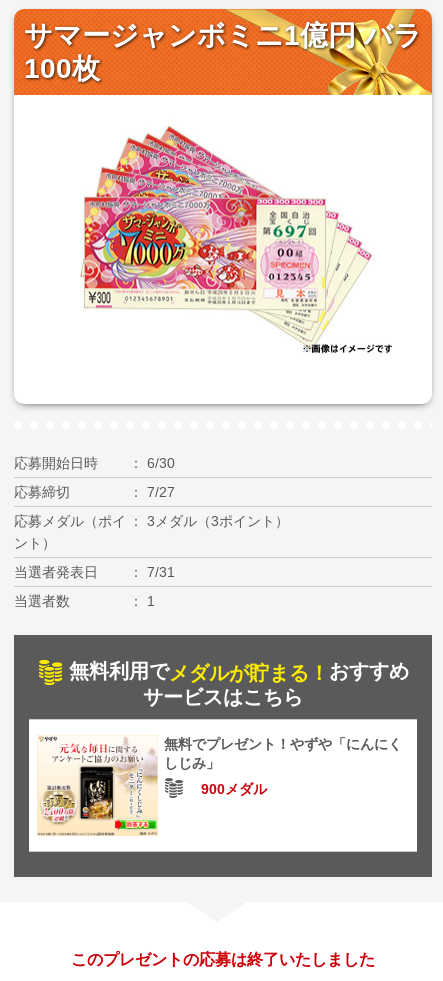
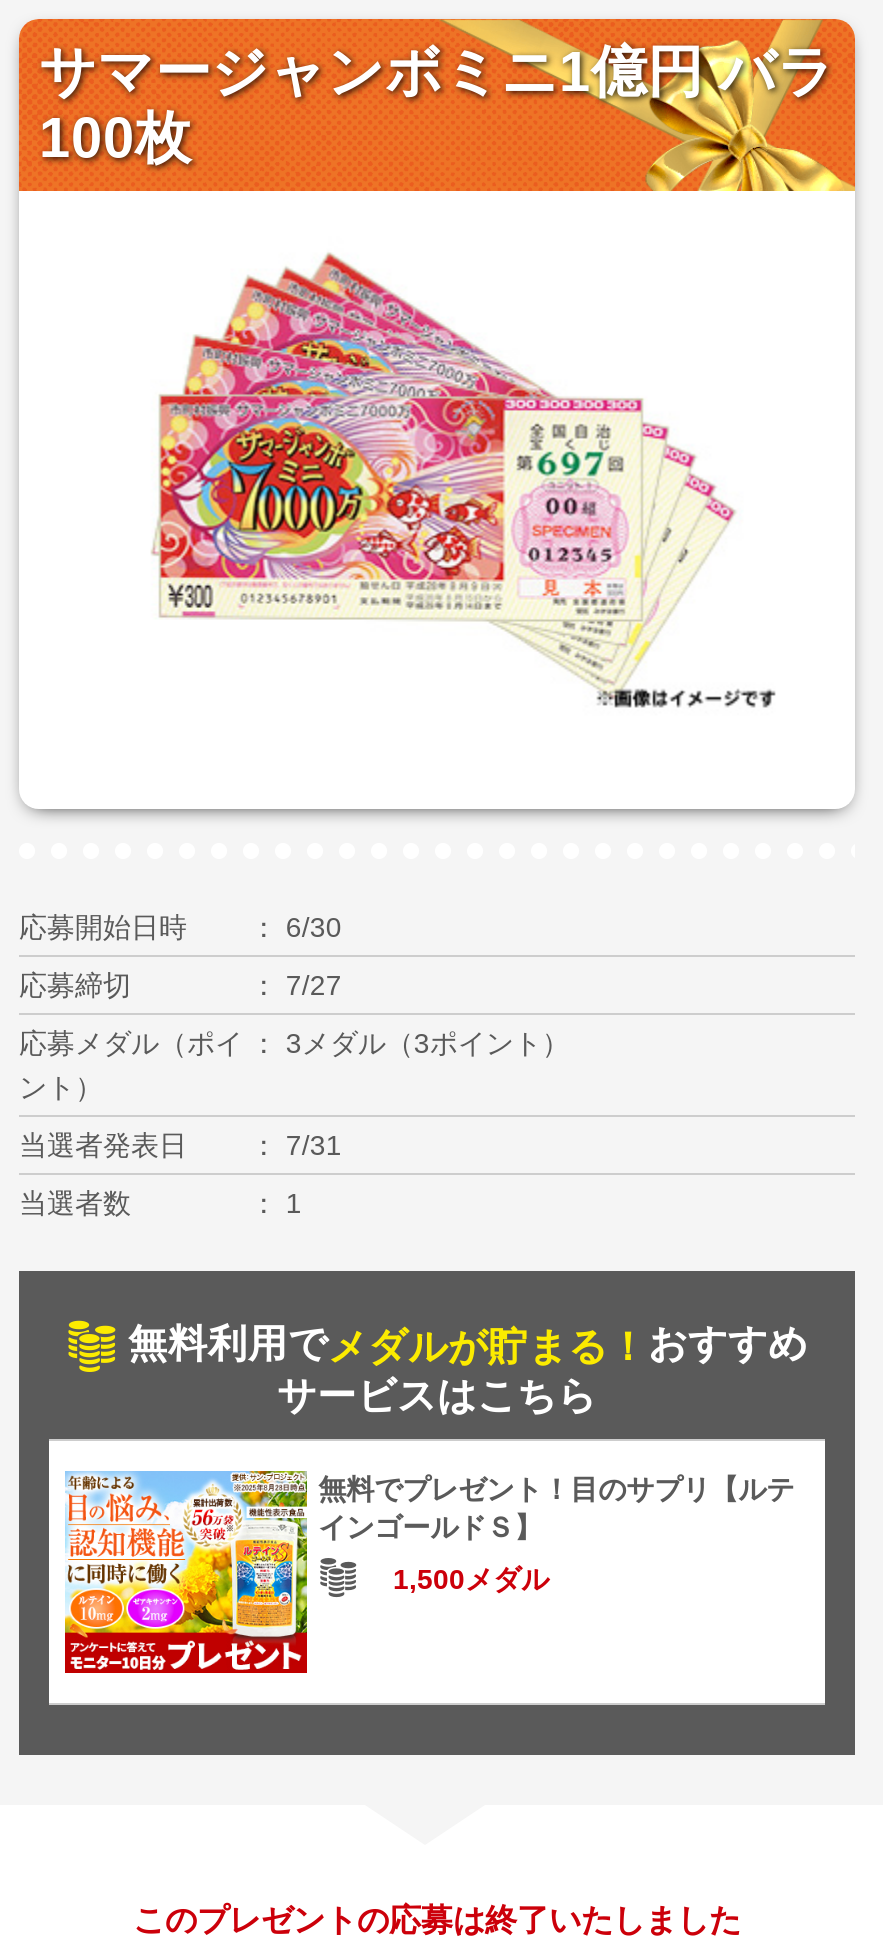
- [image]
- 無料でプレゼント！やずや「にんにく
- しじみ」
+ [image]
+ 無料でプレゼント！目のサプリ【ルテ
+ インゴールドＳ】

- 900メダル
+ 1,500メダル
